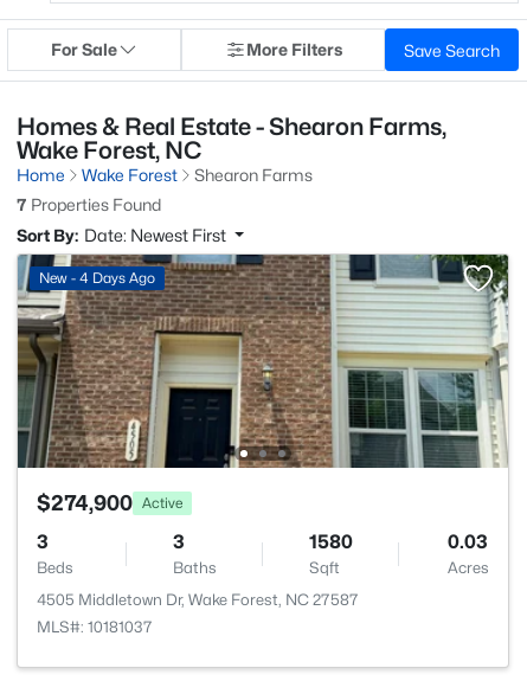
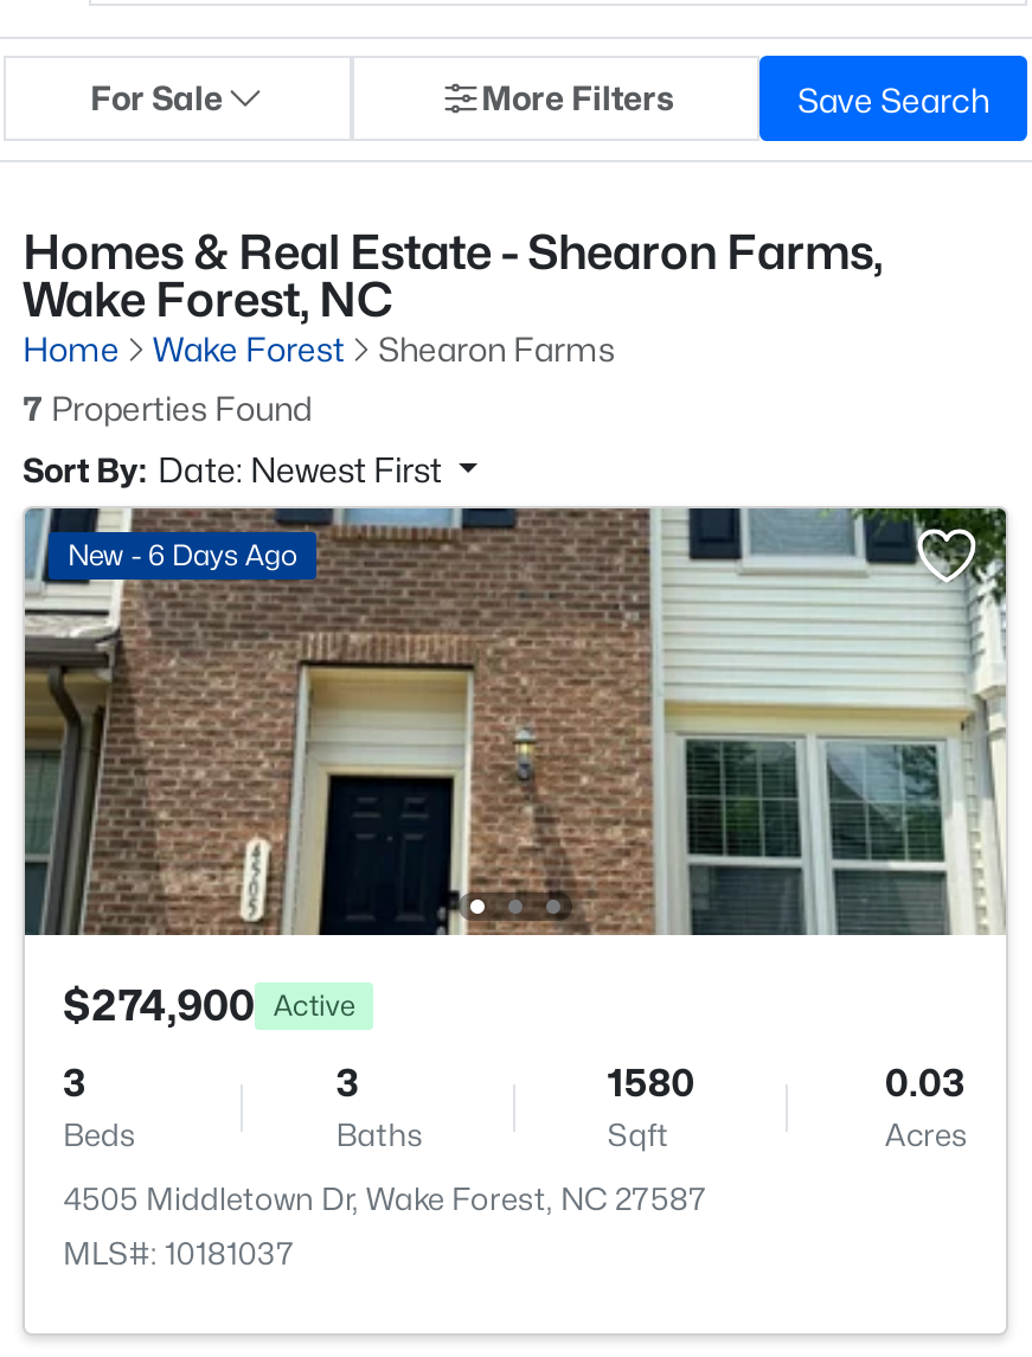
- New - 4 Days Ago
+ New - 6 Days Ago
